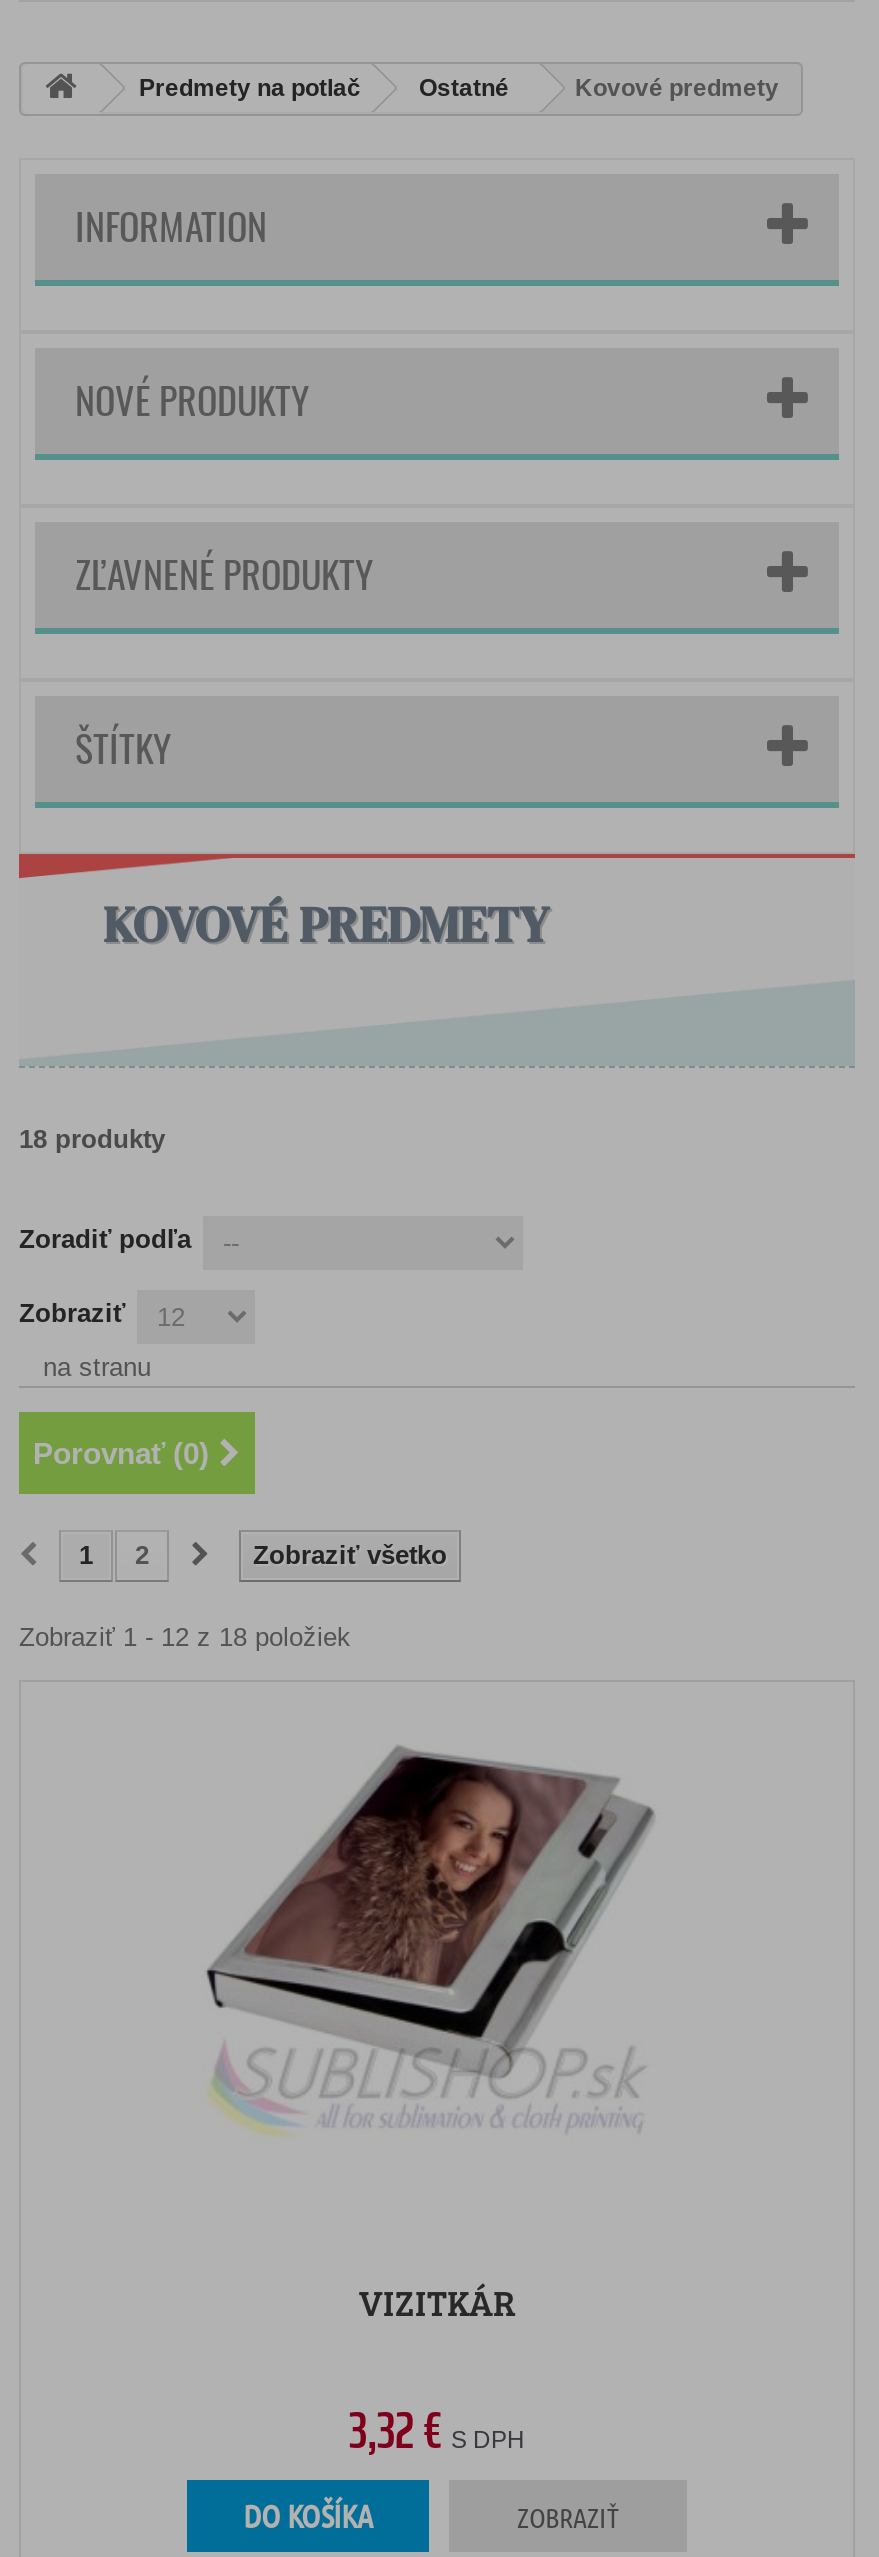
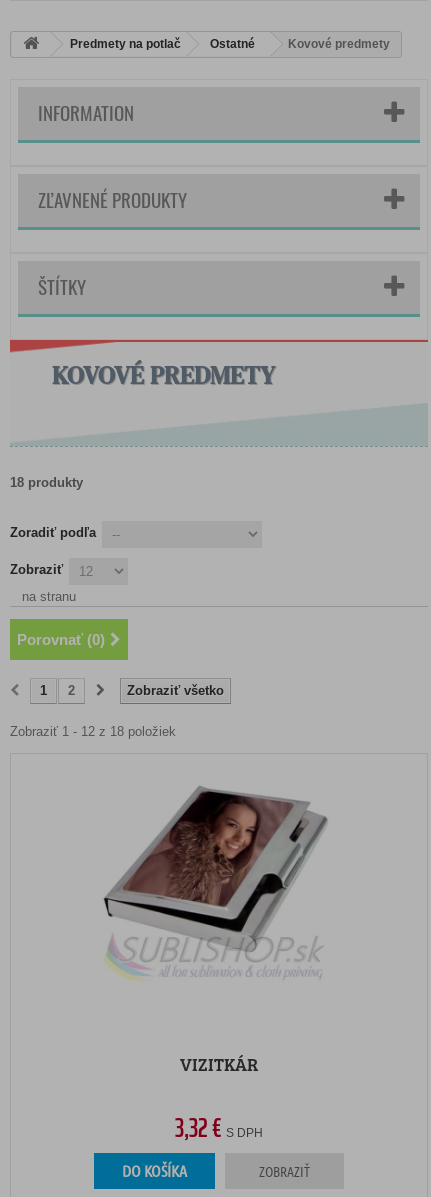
- NOVÉ PRODUKTY
